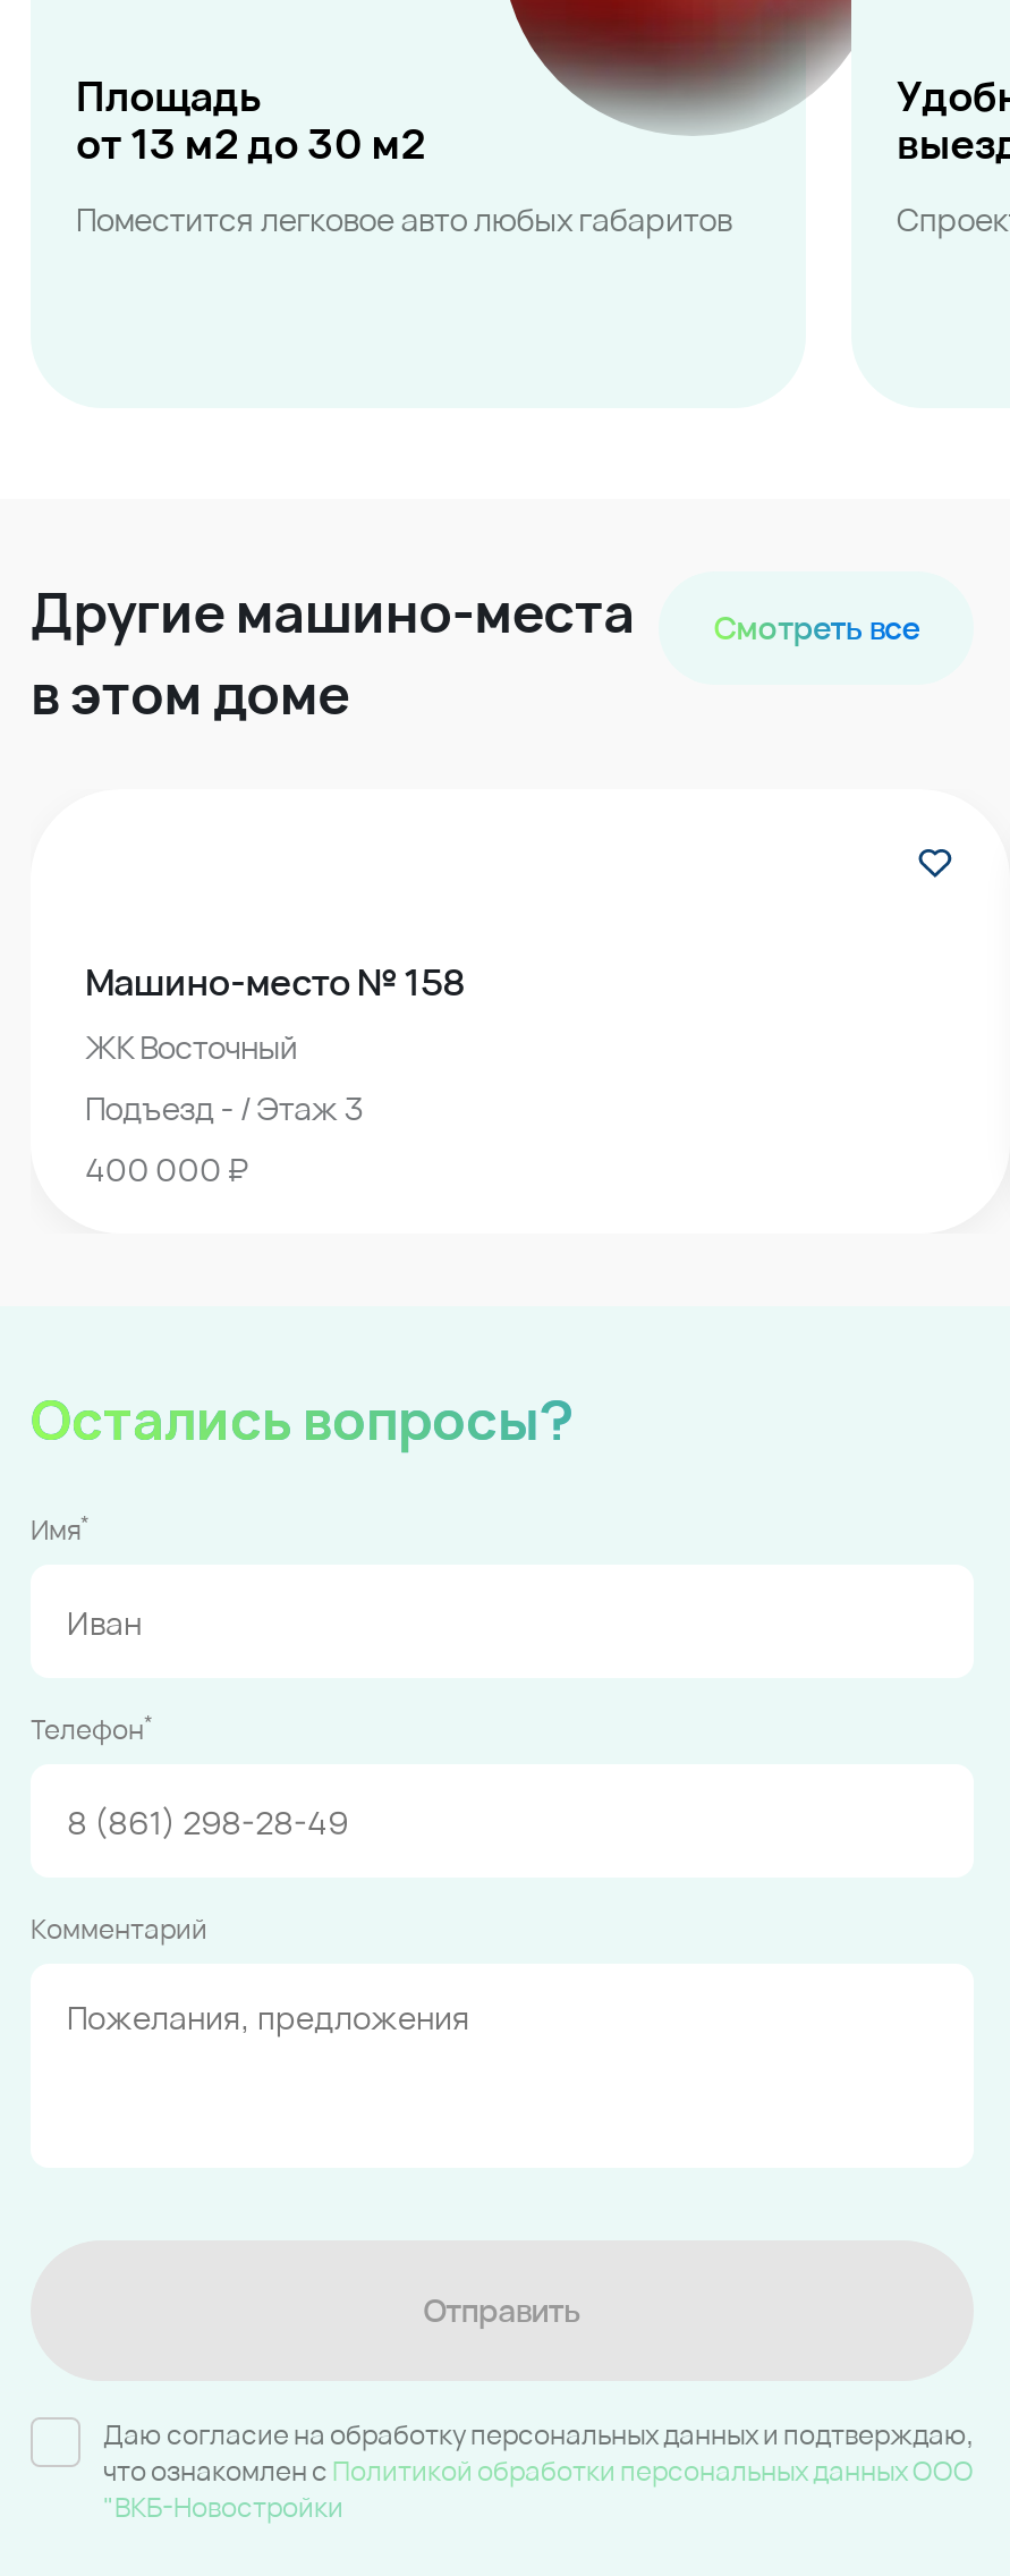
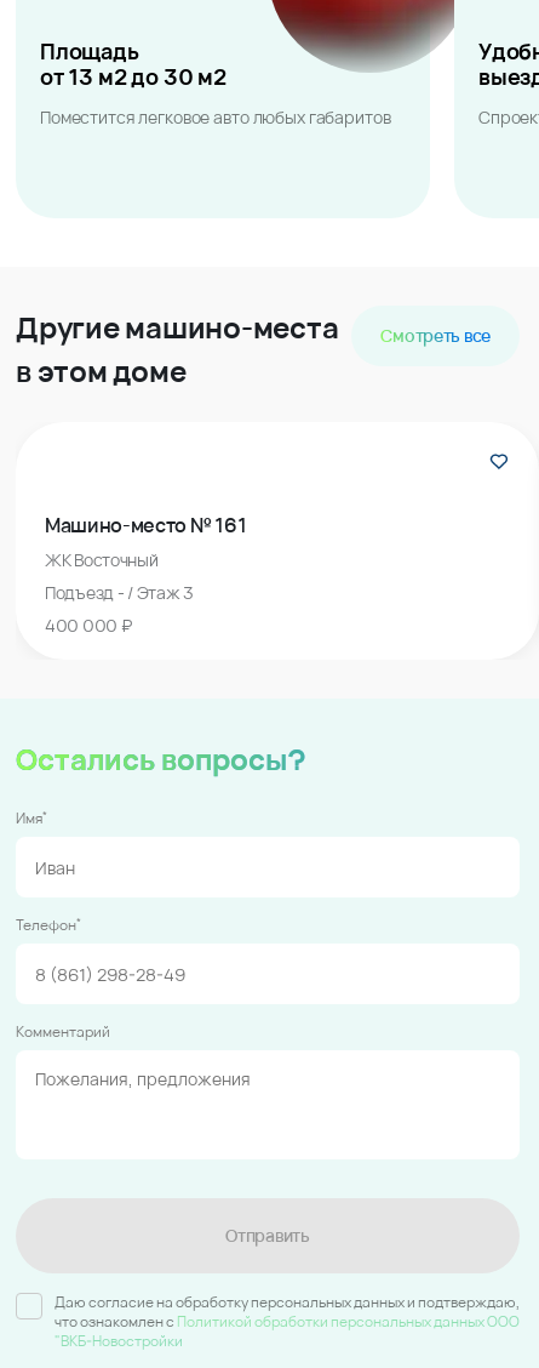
- Машино-место № 158
+ Машино-место № 161
